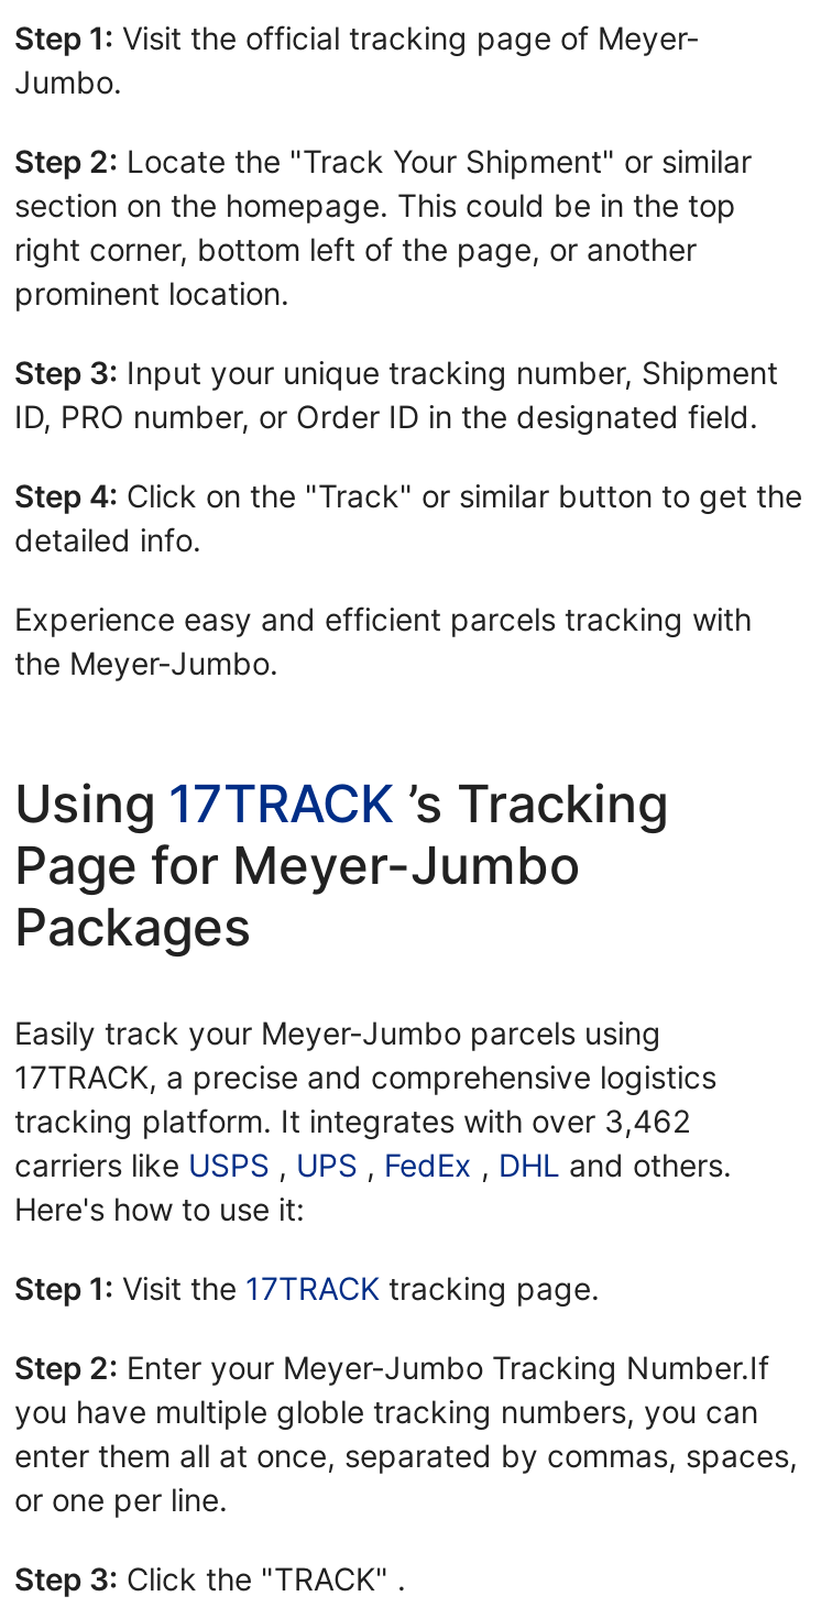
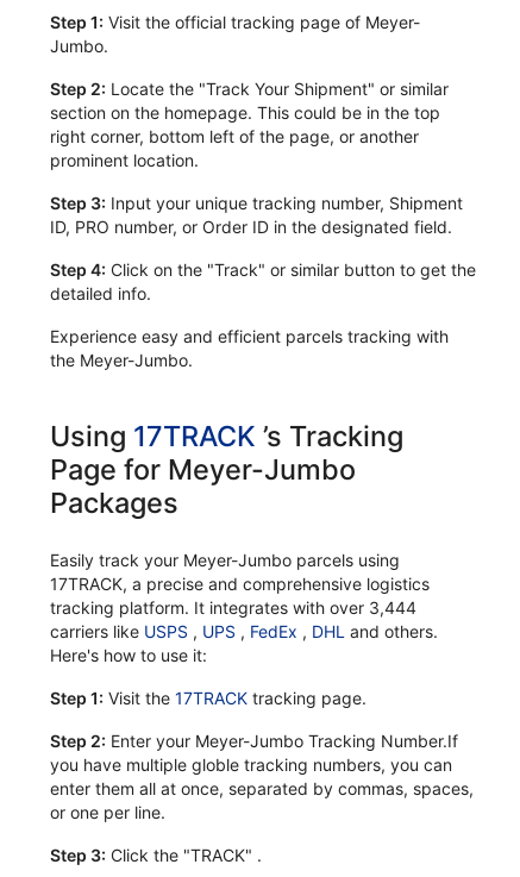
- tracking platform. It integrates with over 3,462
+ tracking platform. It integrates with over 3,444
